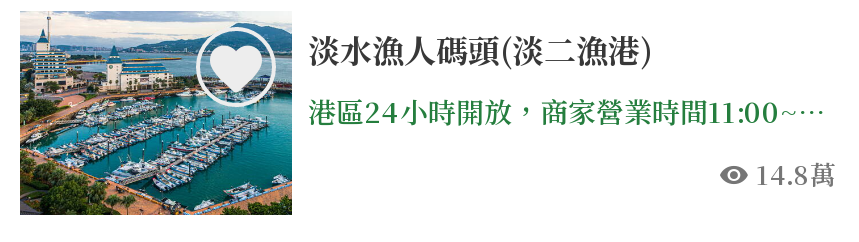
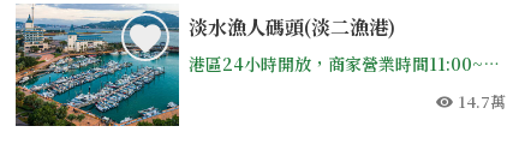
- 14.8萬
+ 14.7萬
